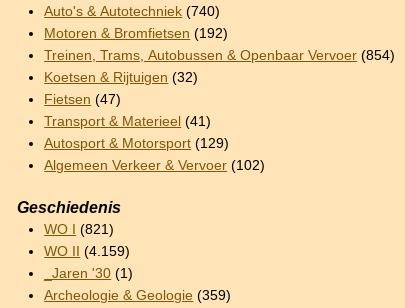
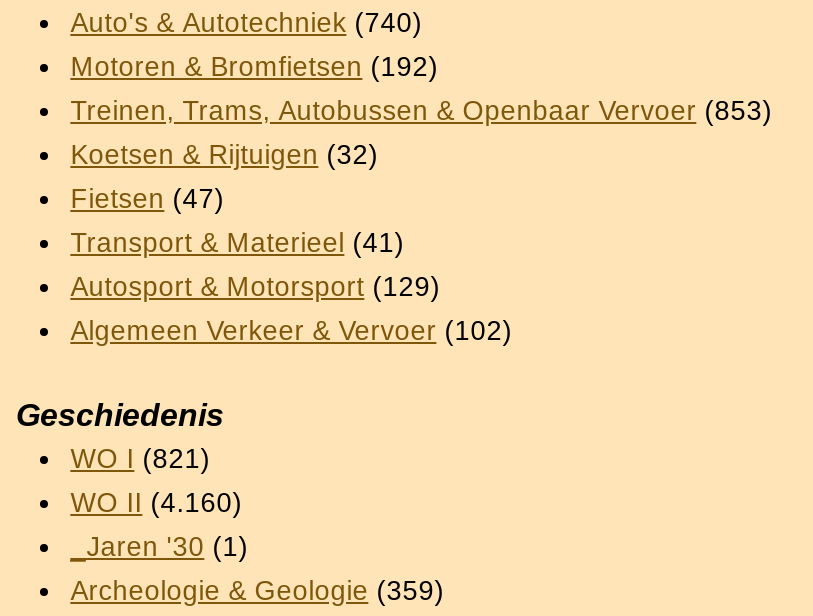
- Treinen, Trams, Autobussen & Openbaar Vervoer (854)
+ Treinen, Trams, Autobussen & Openbaar Vervoer (853)

- WO II (4.159)
+ WO II (4.160)
